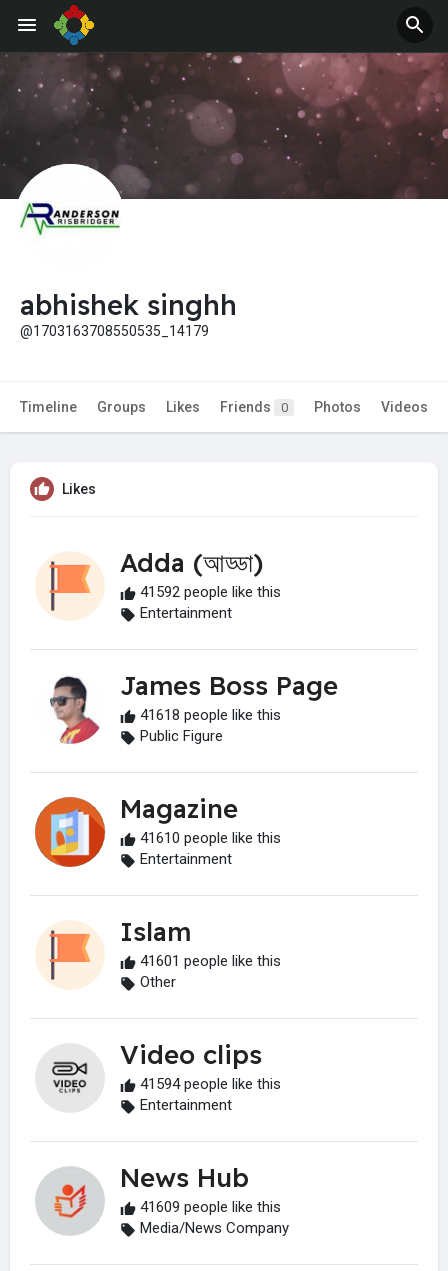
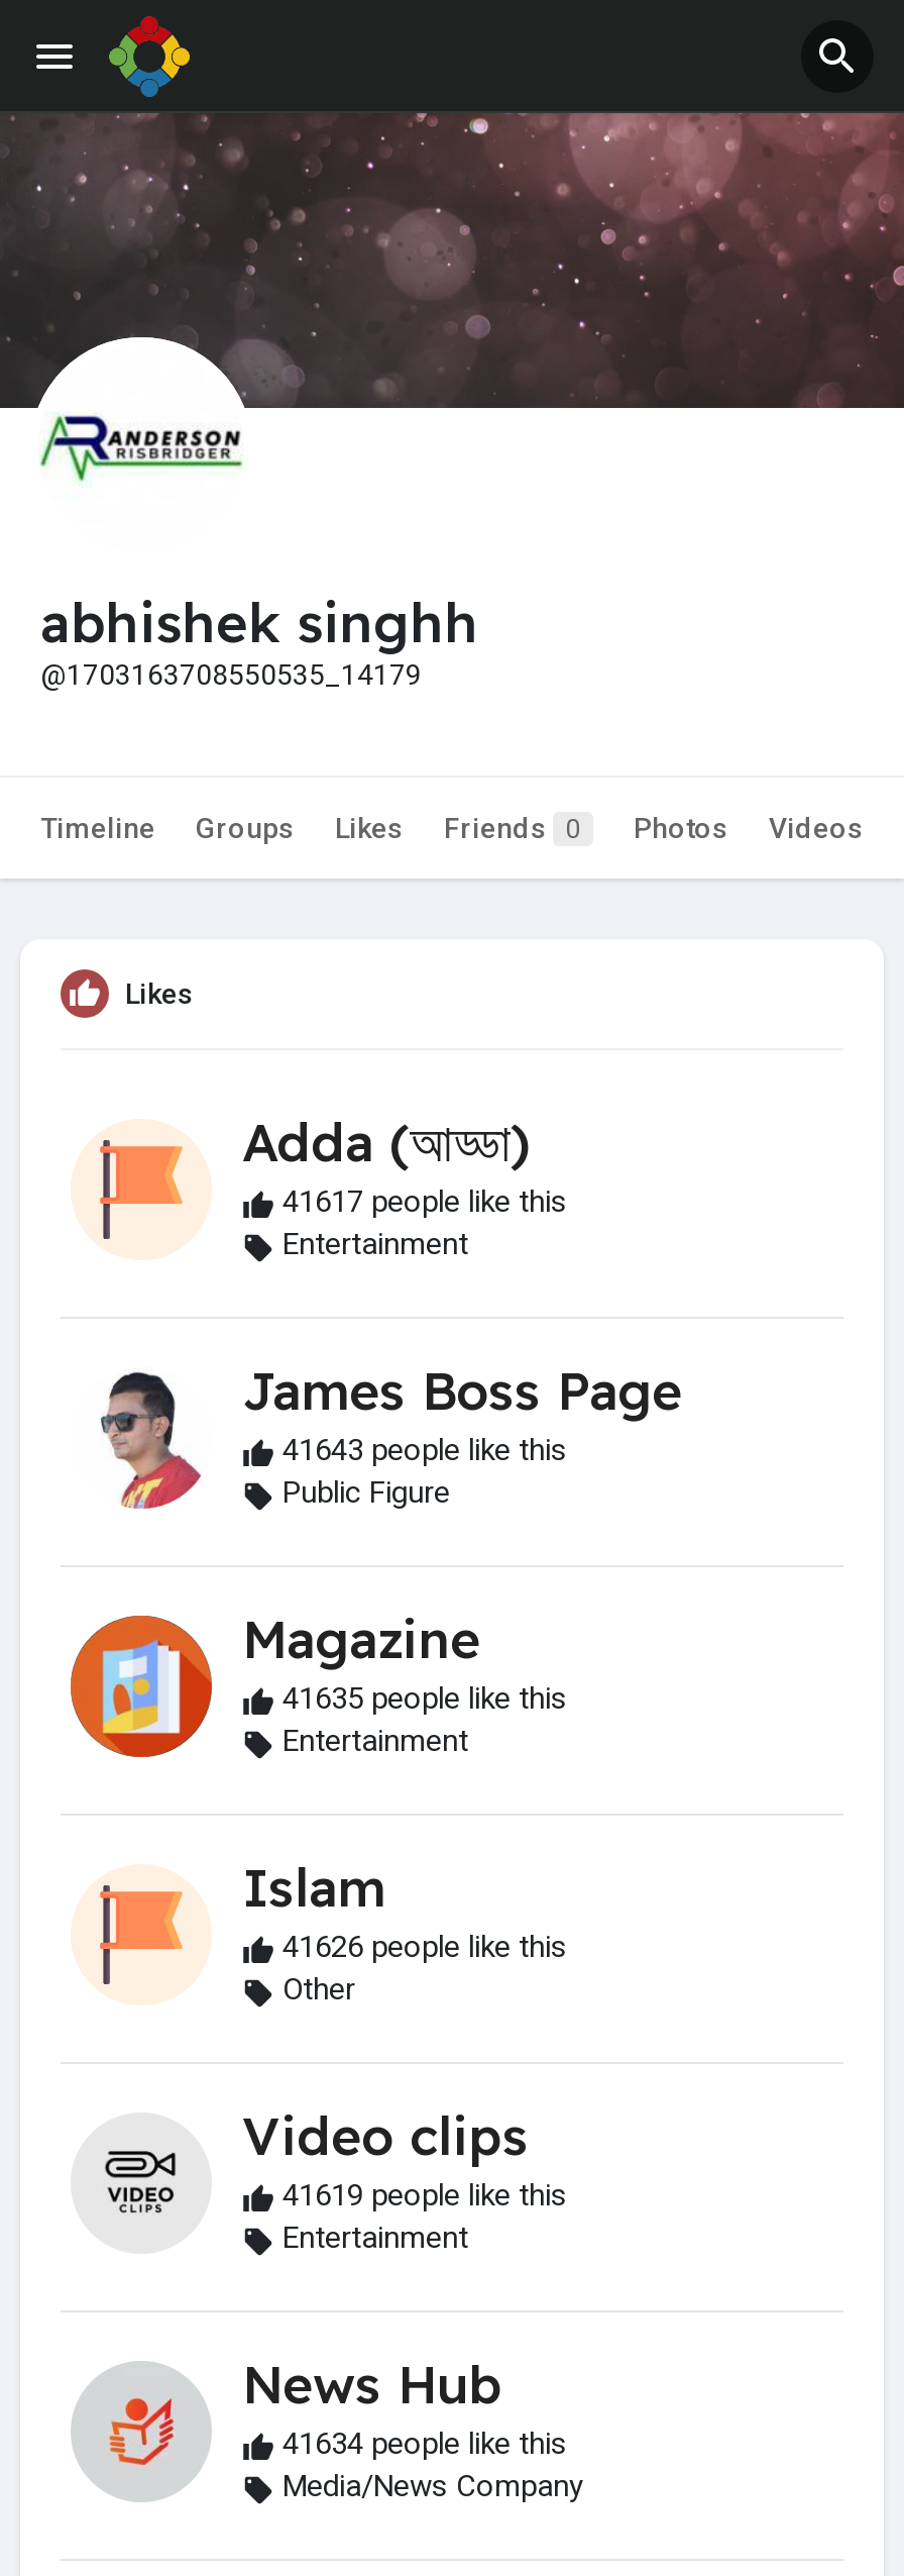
- 41592 people like this
+ 41617 people like this

- 41618 people like this
+ 41643 people like this

- 41610 people like this
+ 41635 people like this

- 41601 people like this
+ 41626 people like this

- 41594 people like this
+ 41619 people like this

- 41609 people like this
+ 41634 people like this
